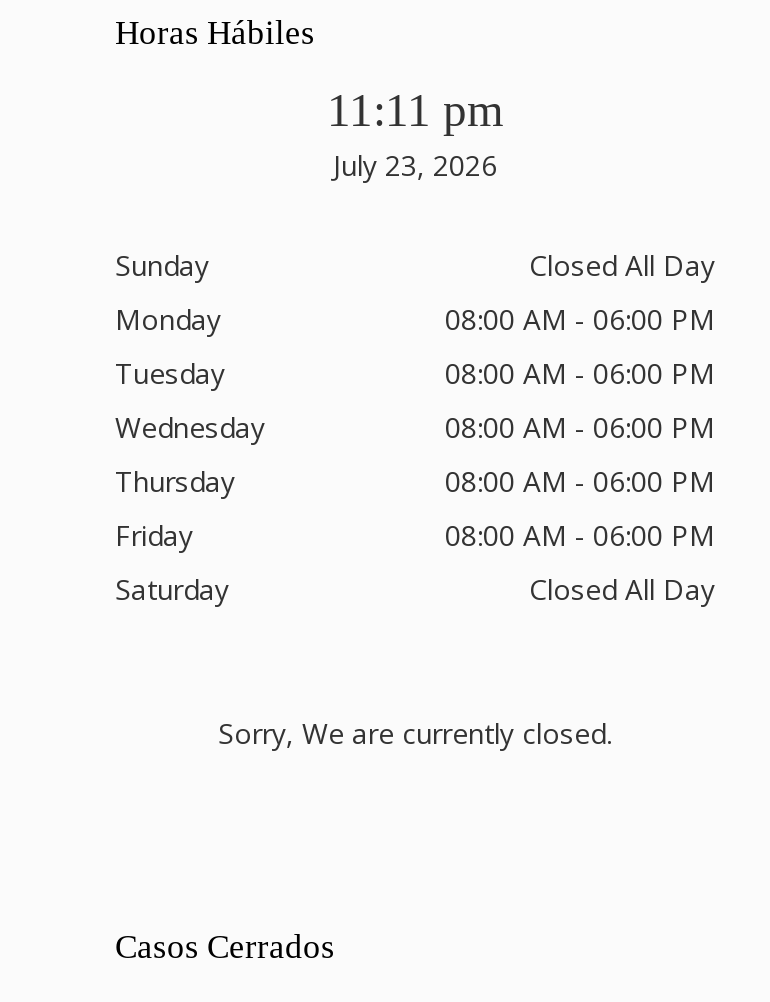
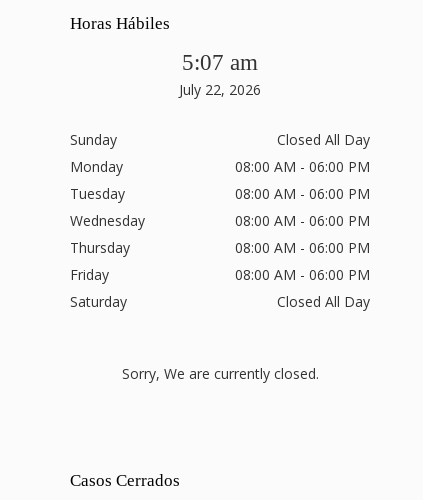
- 11:11 pm
- July 23, 2026
+ 5:07 am
+ July 22, 2026
